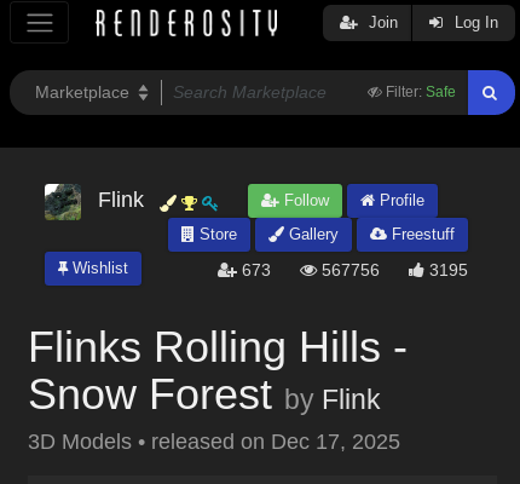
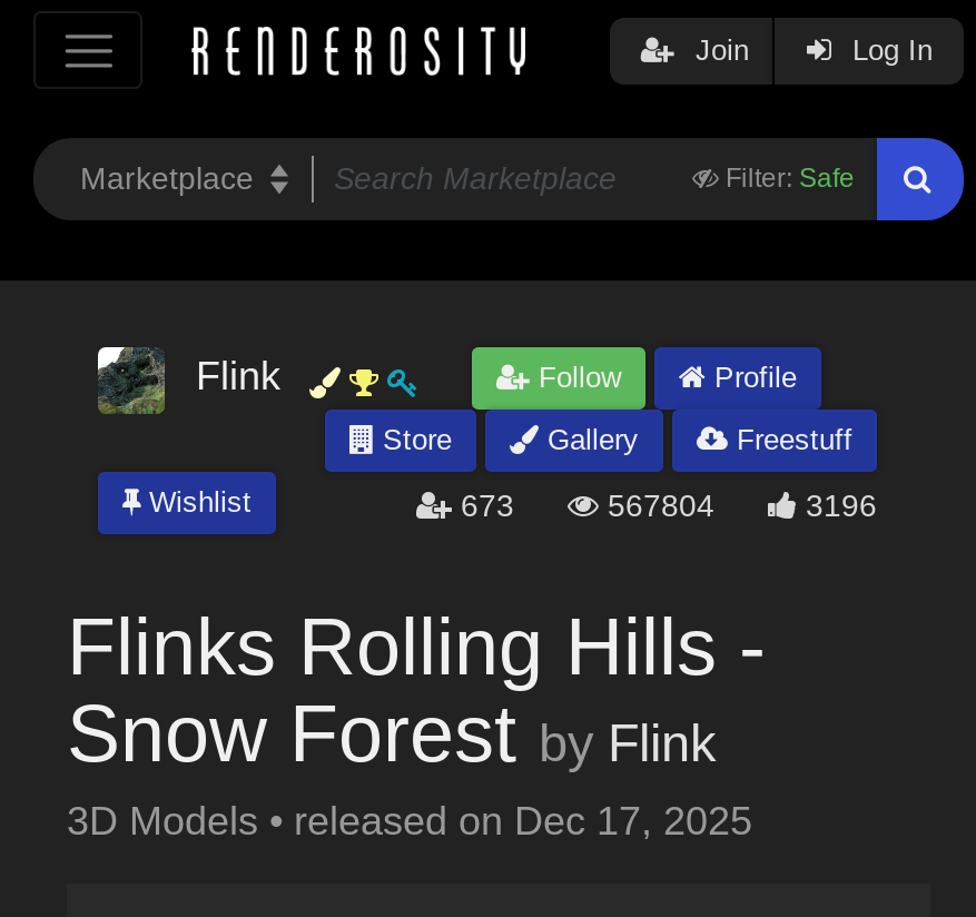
- 567756
+ 567804

- 3195
+ 3196
